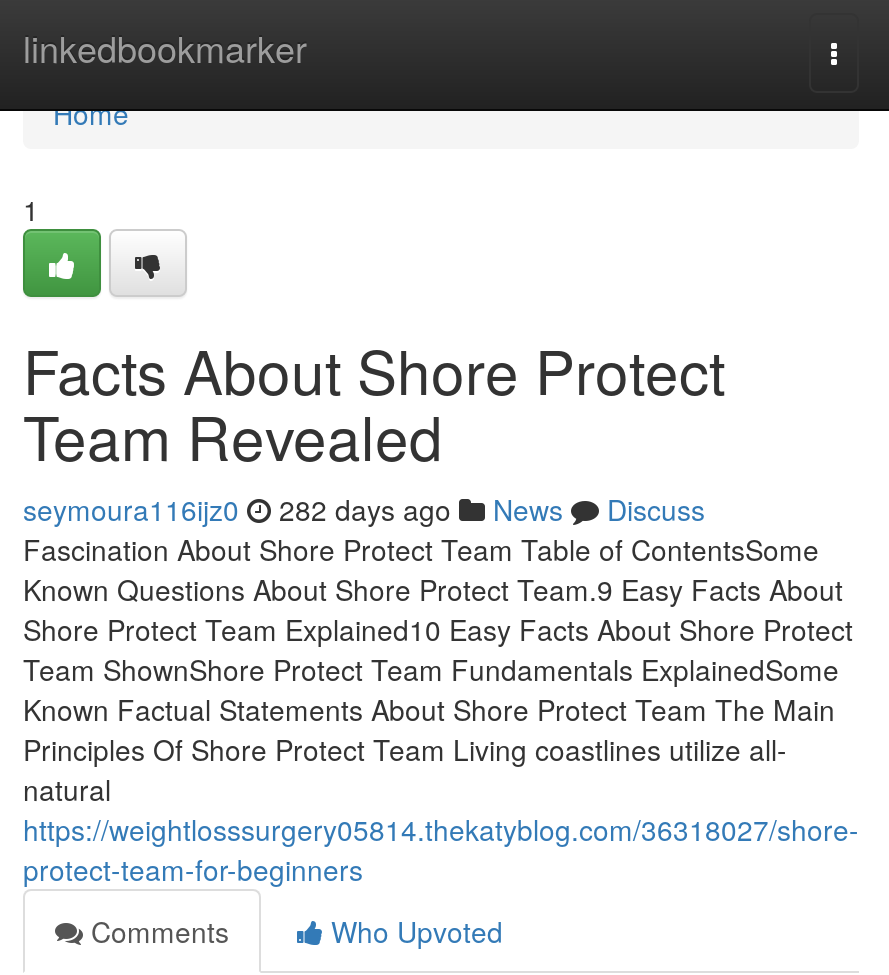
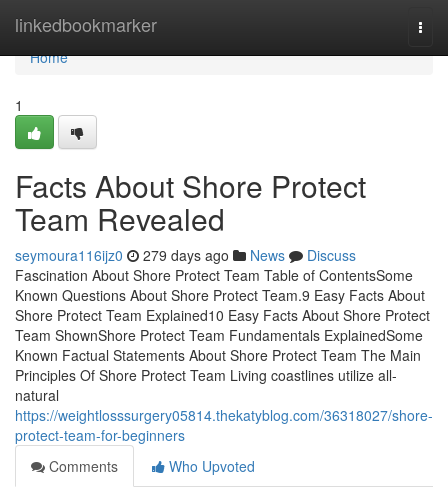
- seymoura116ijz0 282 days ago News Discuss
+ seymoura116ijz0 279 days ago News Discuss
